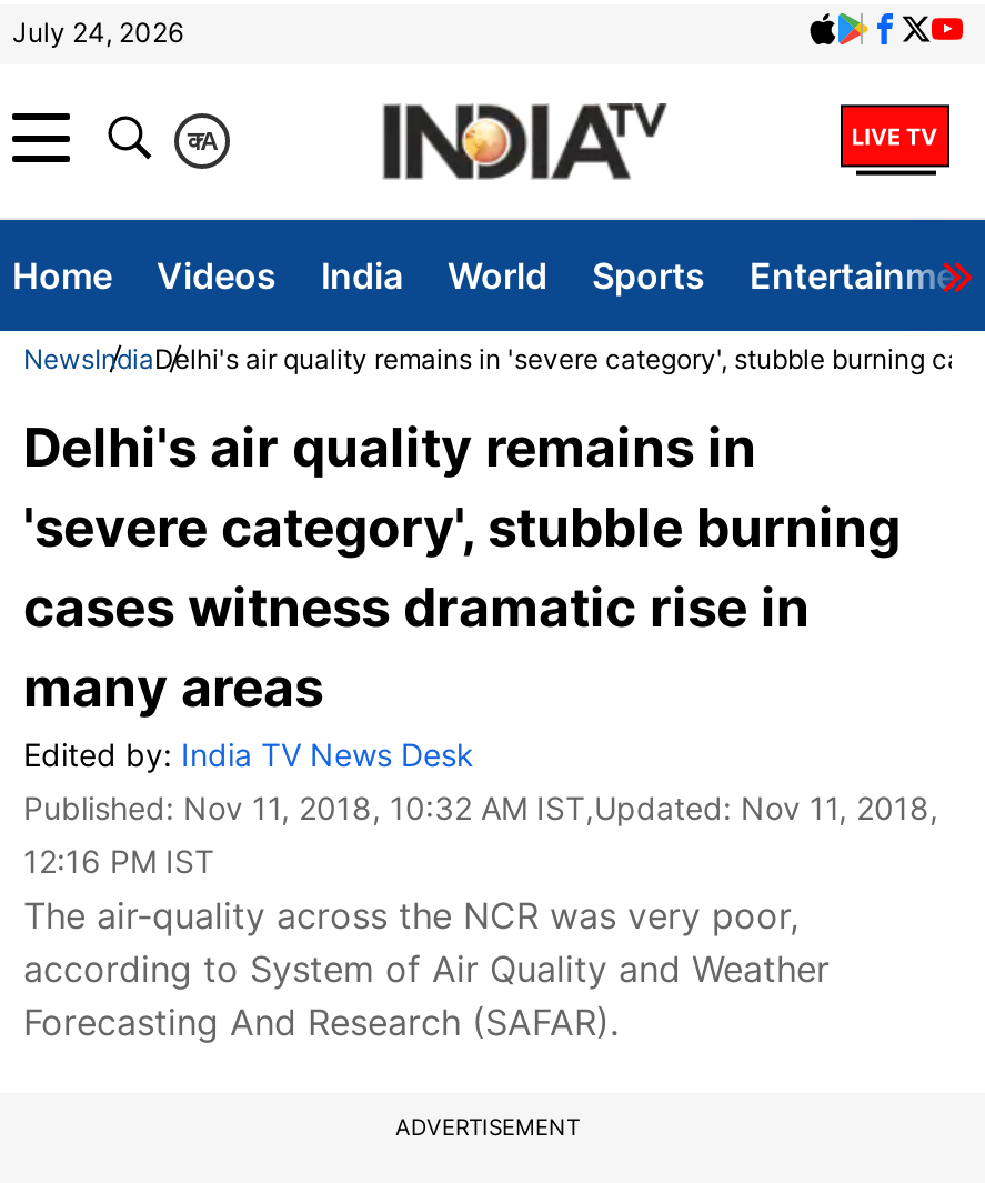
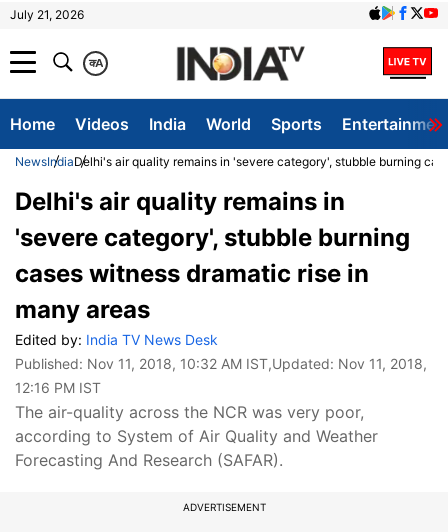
- July 24, 2026
+ July 21, 2026
